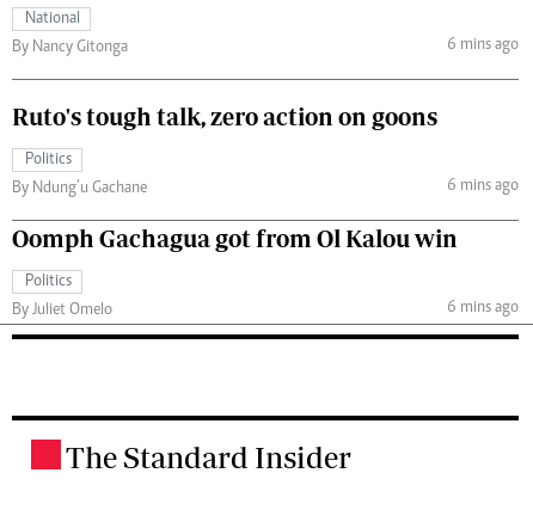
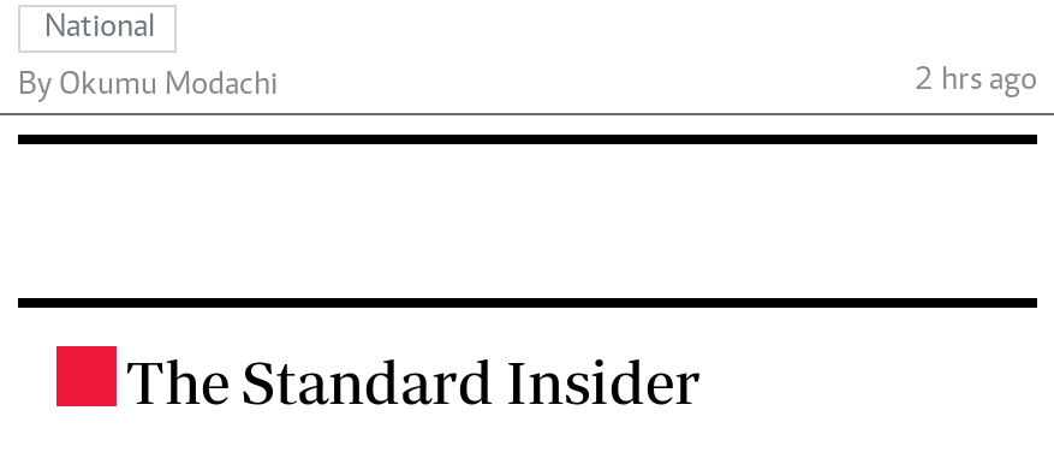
- By Nancy Gitonga
- 6 mins ago
- Ruto's tough talk, zero action on goons
- Politics
- By Ndung’u Gachane
- 6 mins ago
- Oomph Gachagua got from Ol Kalou win
- Politics
- By Juliet Omelo
- 6 mins ago
+ By Okumu Modachi
+ 2 hrs ago
